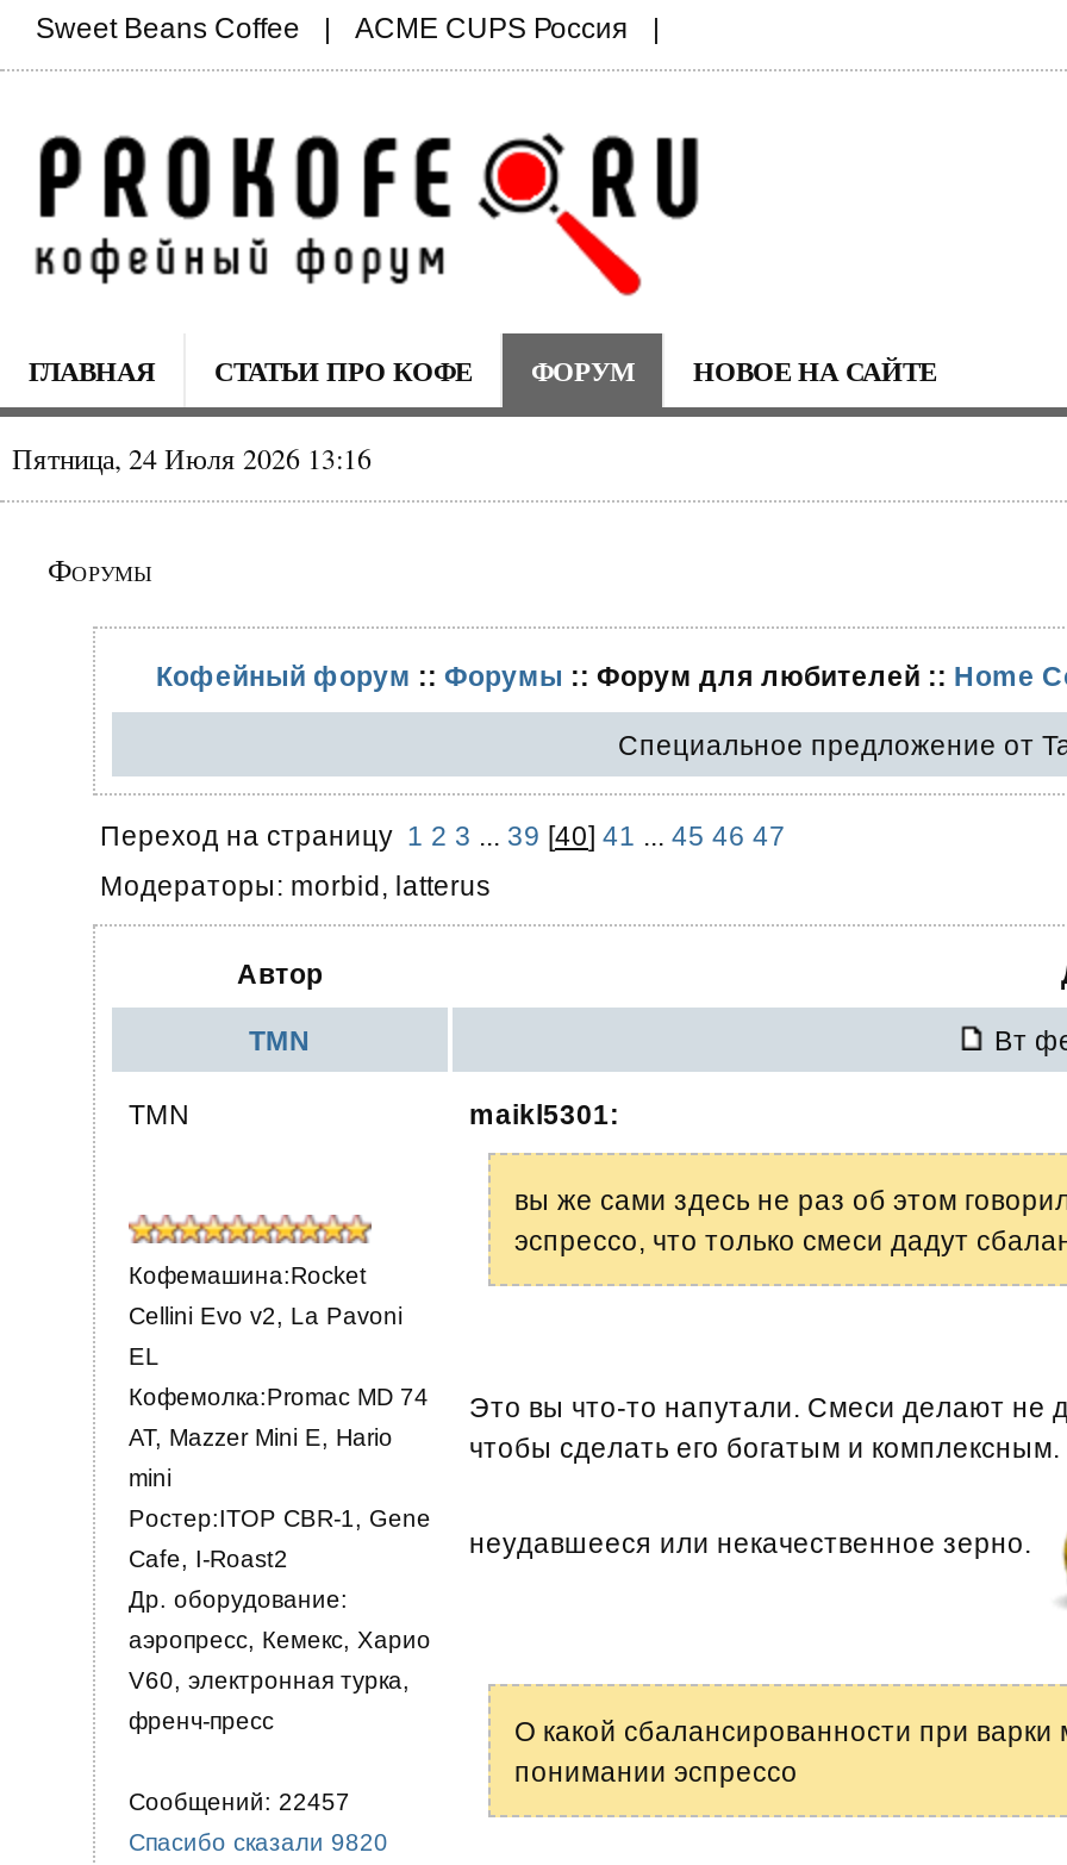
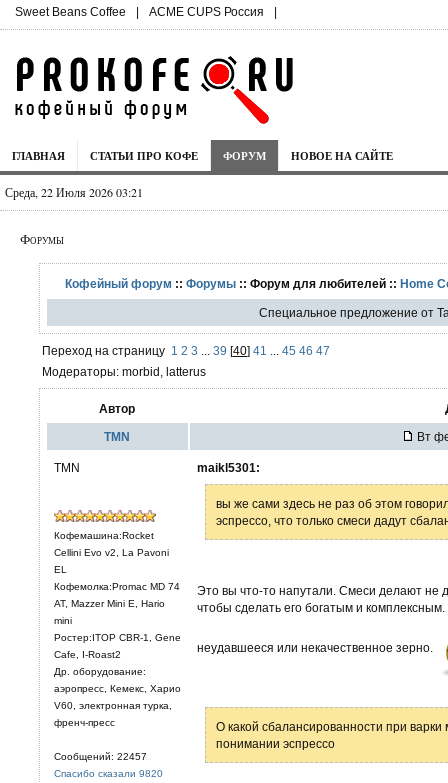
- Пятница, 24 Июля 2026 13:16
+ Среда, 22 Июля 2026 03:21
